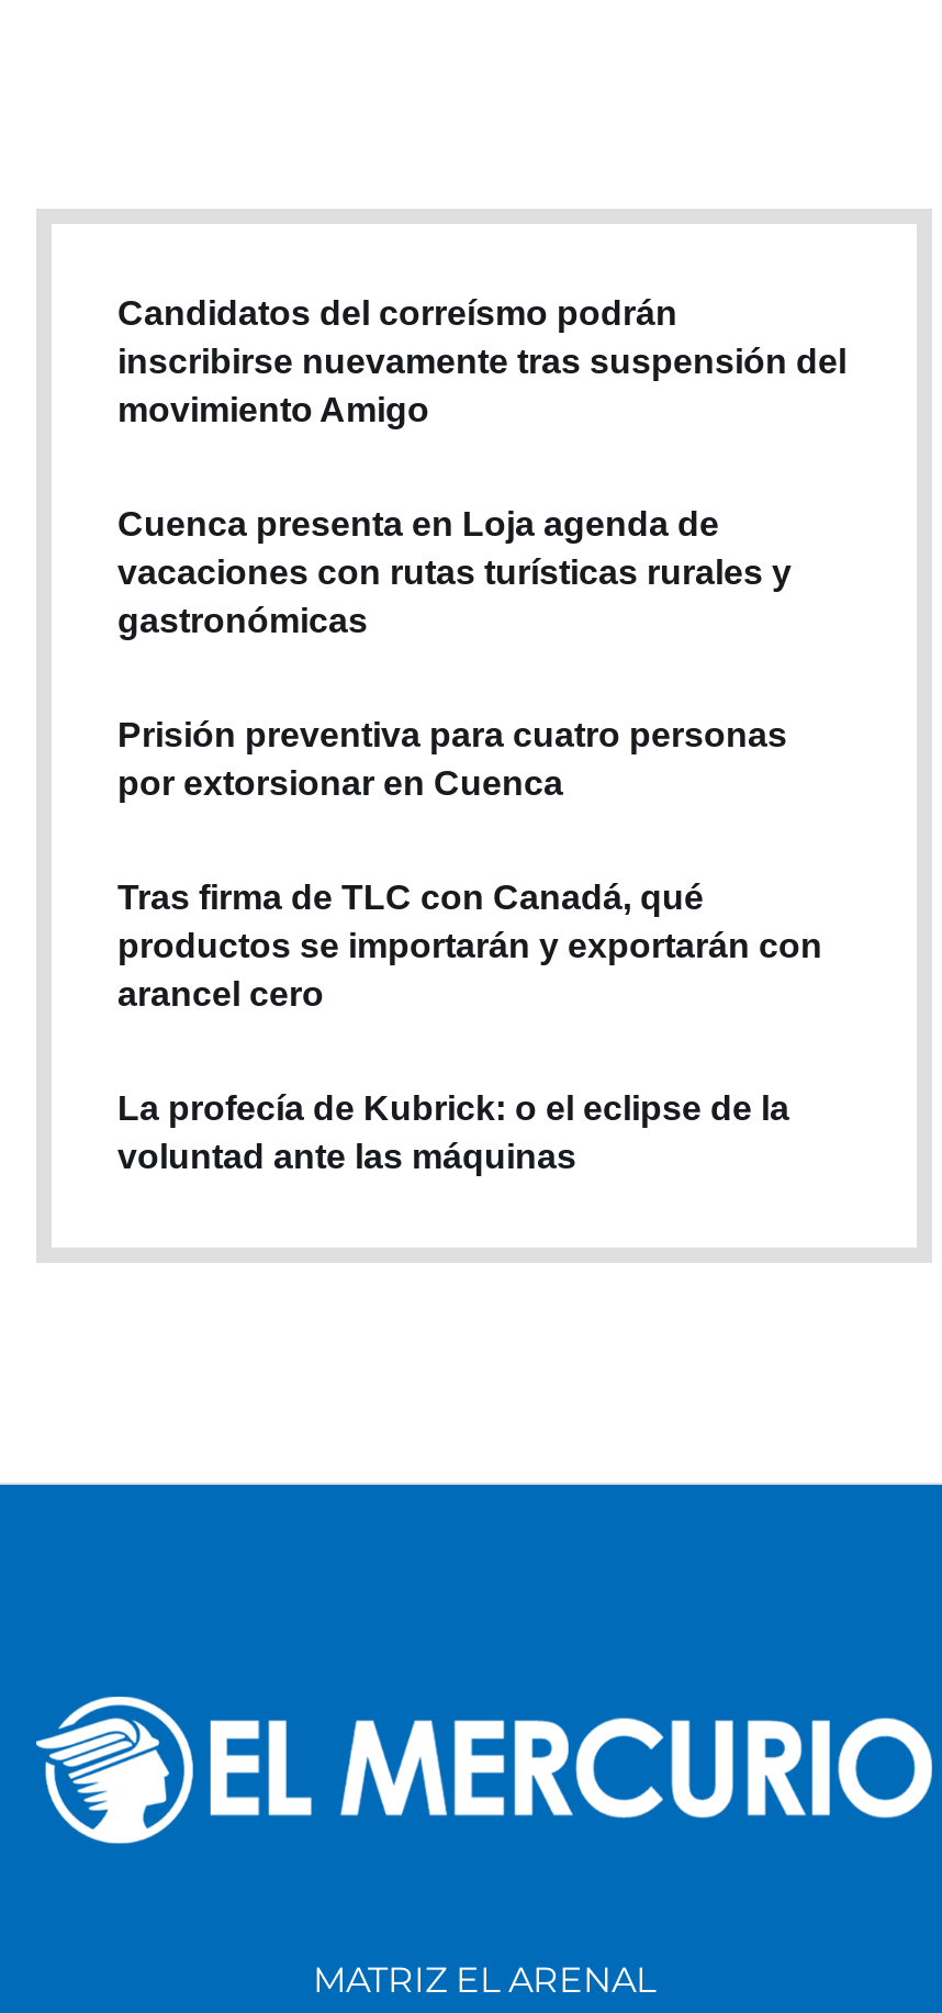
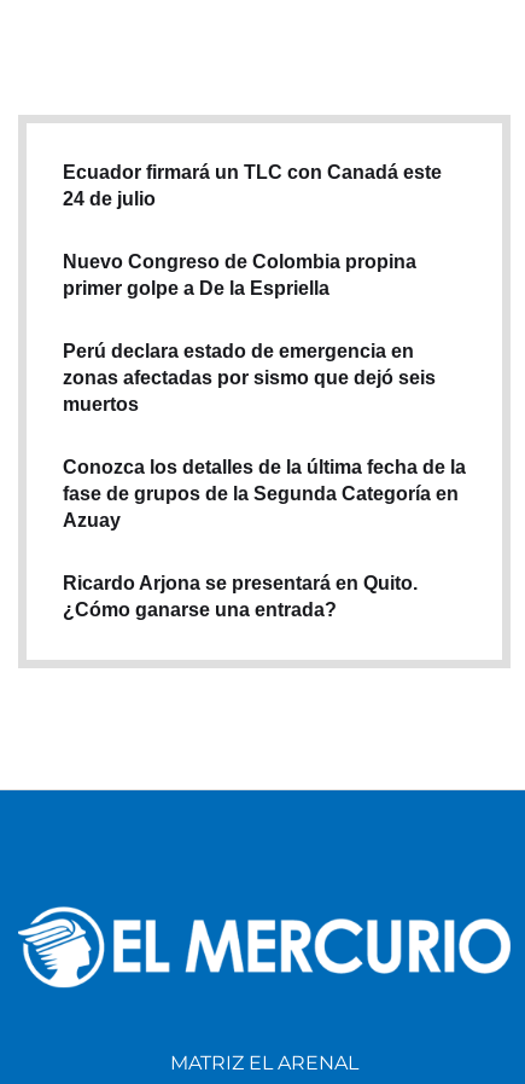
- Candidatos del correísmo podrán
- inscribirse nuevamente tras suspensión del
- movimiento Amigo
+ Ecuador firmará un TLC con Canadá este
+ 24 de julio

- Cuenca presenta en Loja agenda de
- vacaciones con rutas turísticas rurales y
- gastronómicas
+ Nuevo Congreso de Colombia propina
+ primer golpe a De la Espriella

- Prisión preventiva para cuatro personas
- por extorsionar en Cuenca
+ Perú declara estado de emergencia en
+ zonas afectadas por sismo que dejó seis
+ muertos

- Tras firma de TLC con Canadá, qué
- productos se importarán y exportarán con
- arancel cero
+ Conozca los detalles de la última fecha de la
+ fase de grupos de la Segunda Categoría en
+ Azuay

- La profecía de Kubrick: o el eclipse de la
- voluntad ante las máquinas
+ Ricardo Arjona se presentará en Quito.
+ ¿Cómo ganarse una entrada?
